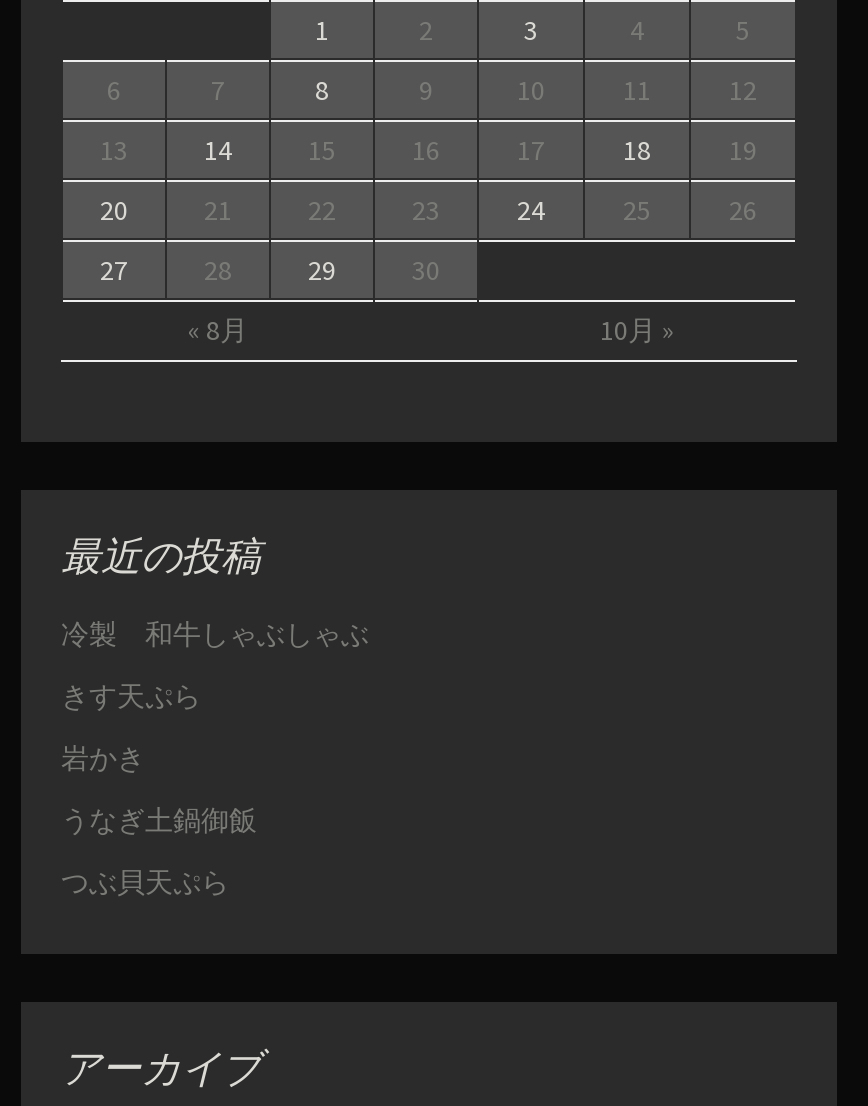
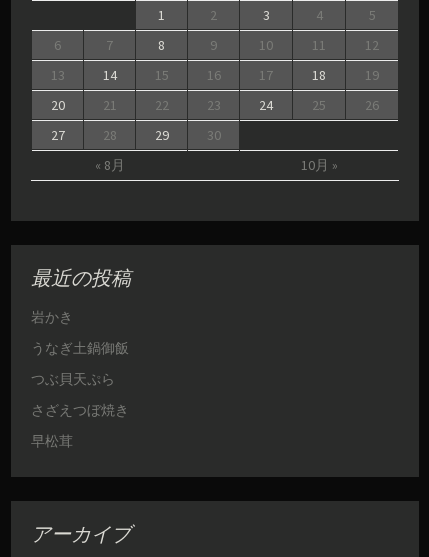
- 冷製 和牛しゃぶしゃぶ
- きす天ぷら

moved up: 岩かき | うなぎ土鍋御飯 | つぶ貝天ぷら

+ さざえつぼ焼き
+ 早松茸
